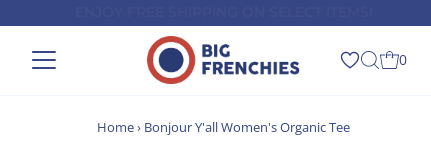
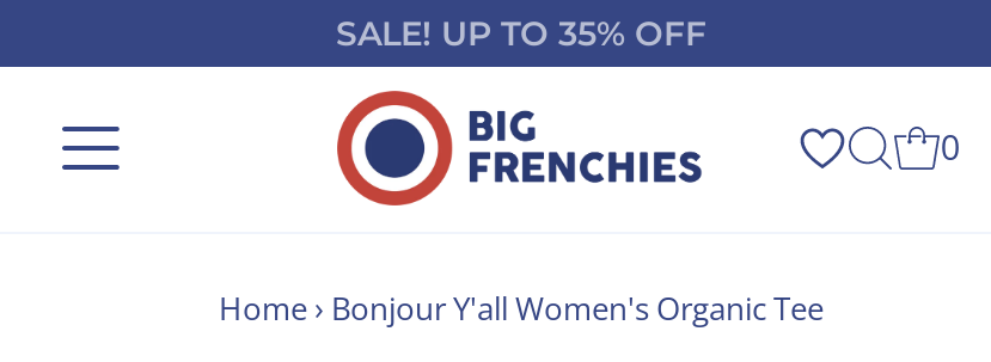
+ SALE! UP TO 35% OFF
